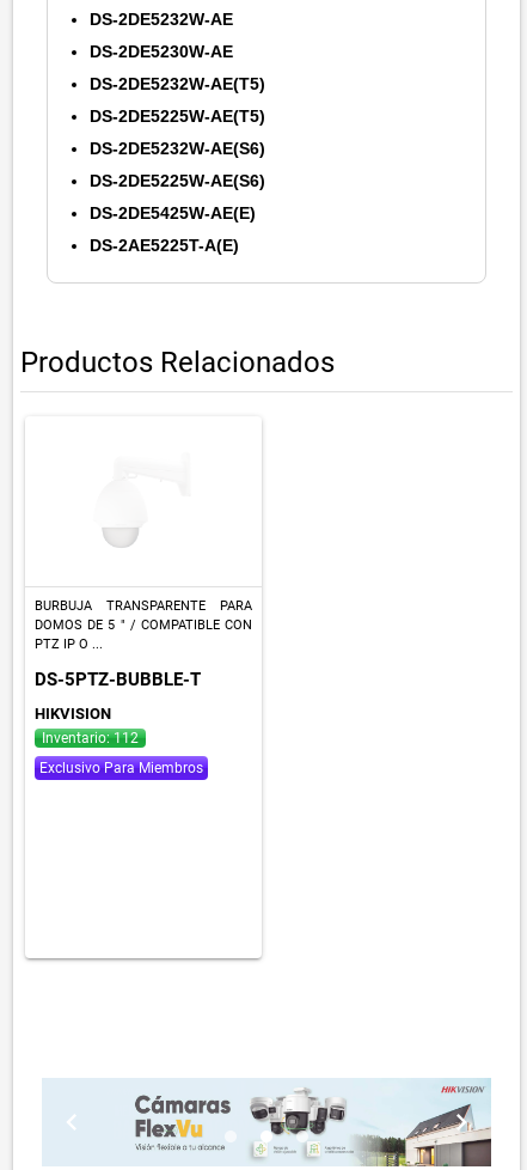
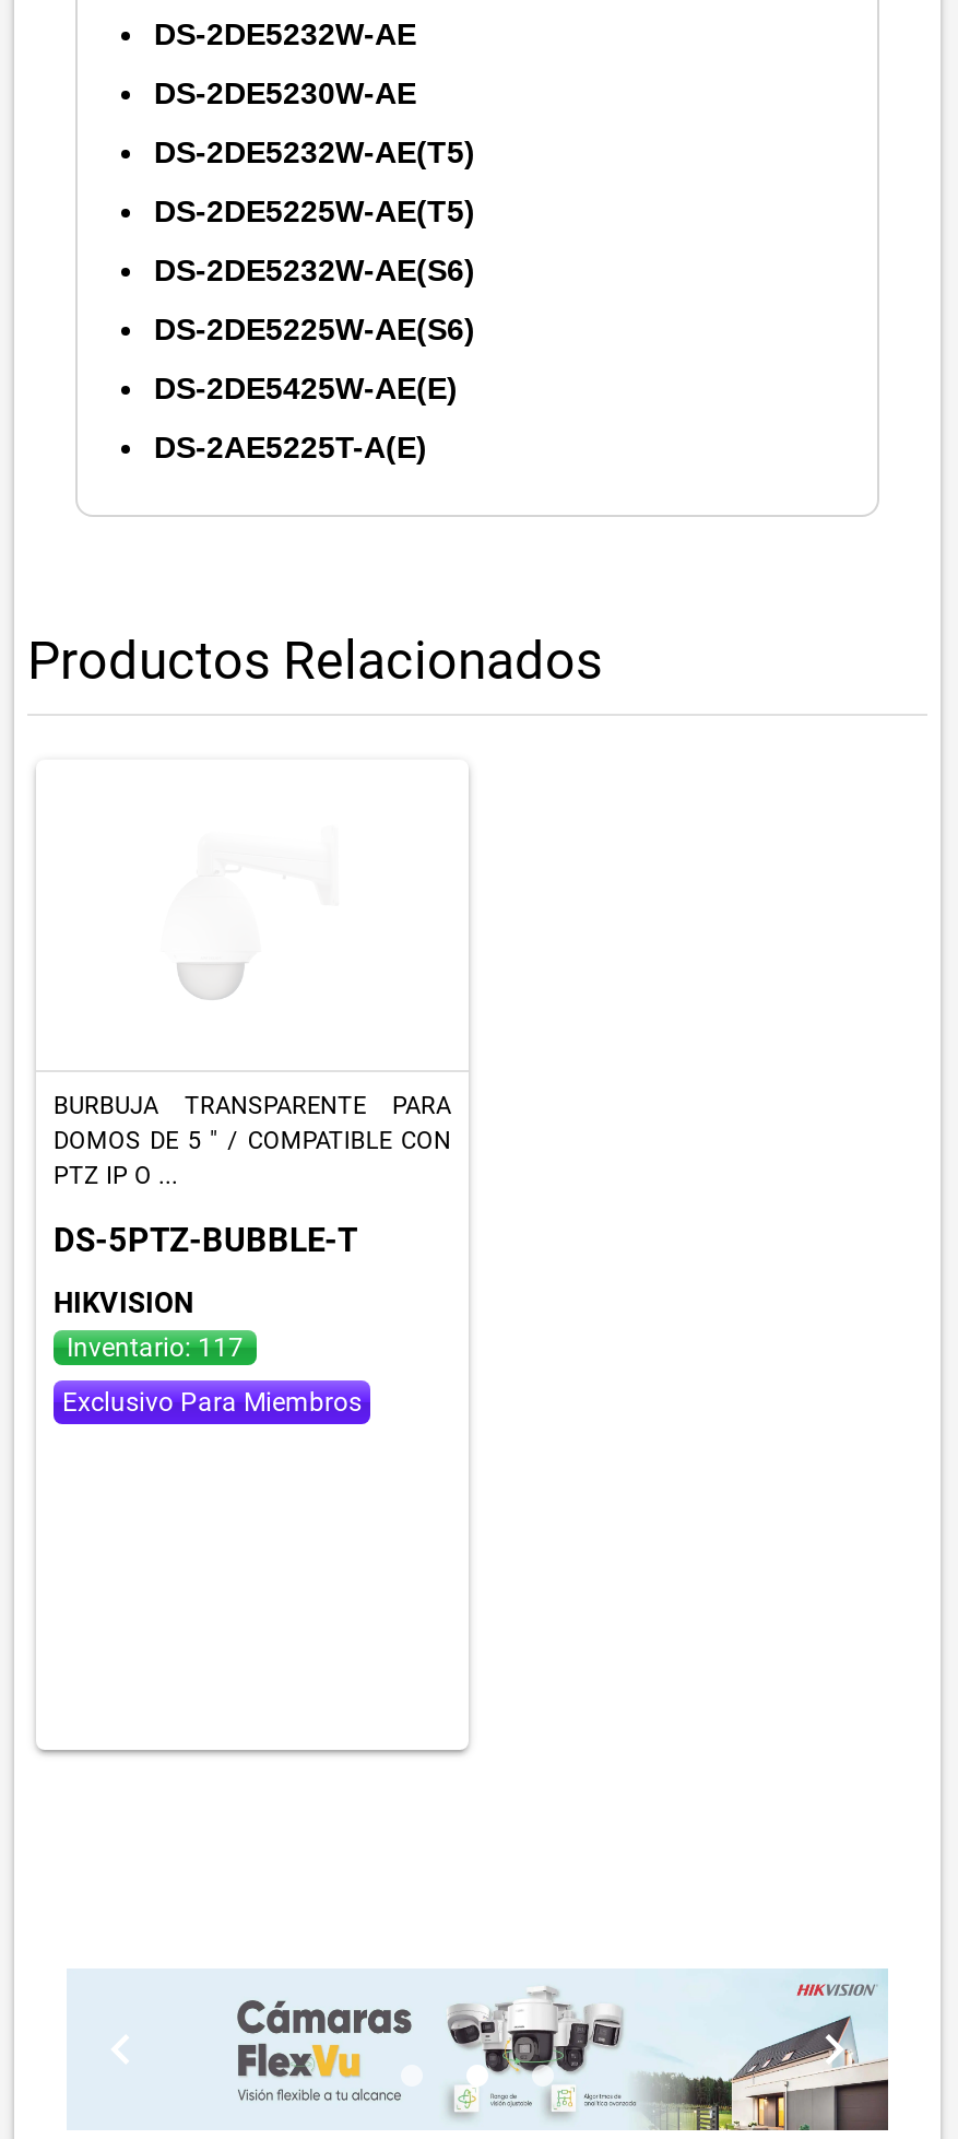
- Inventario: 112
+ Inventario: 117
